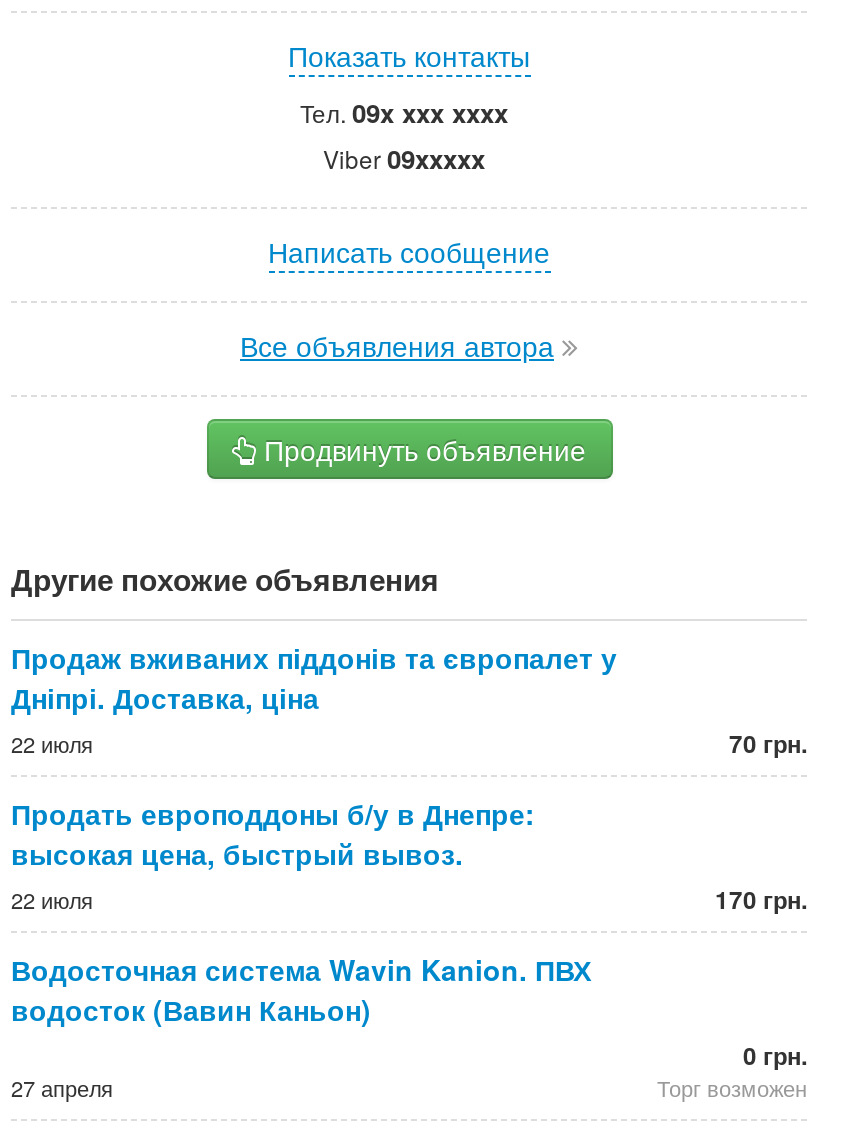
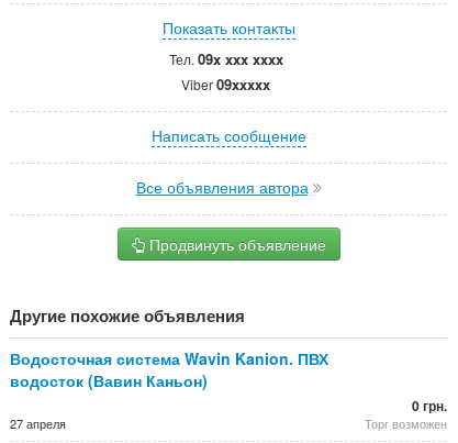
- Продаж вживаних піддонів та європалет у
- Дніпрі. Доставка, ціна
- 22 июля
- 70 грн.
- Продать европоддоны б/у в Днепре:
- высокая цена, быстрый вывоз.
- 22 июля
- 170 грн.
